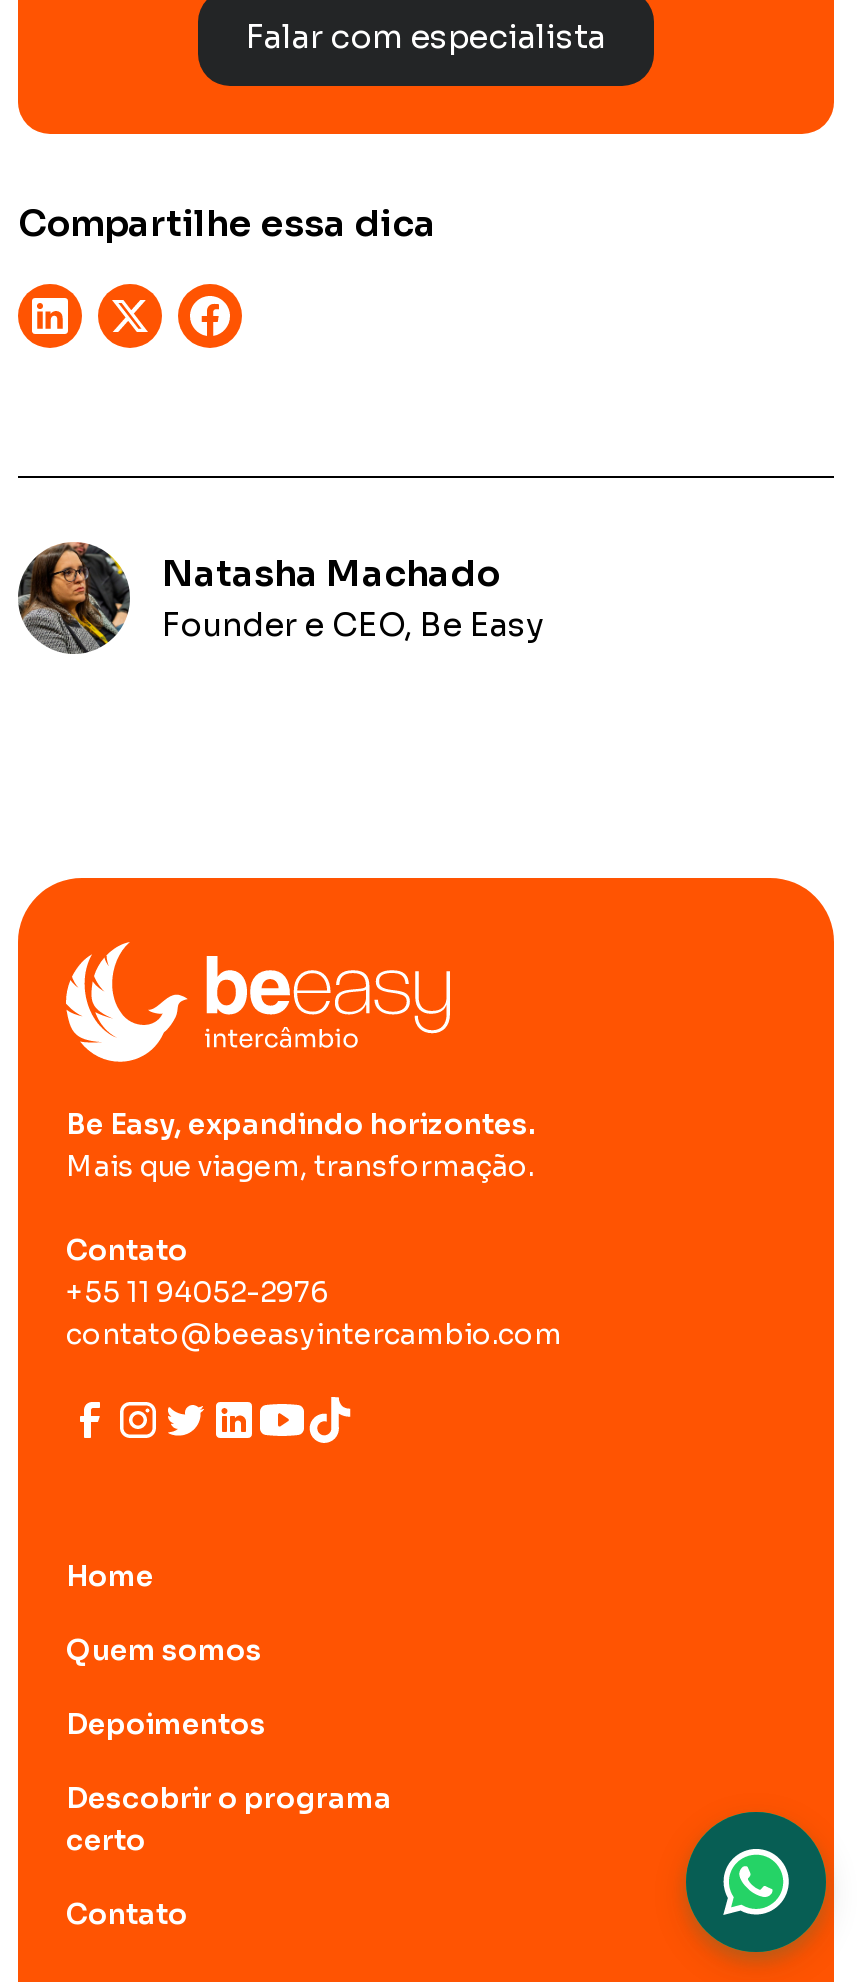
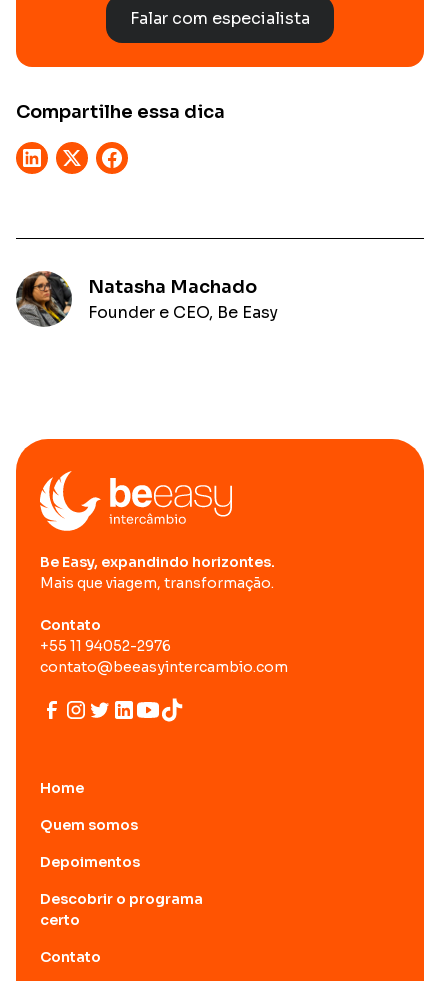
- [image]
